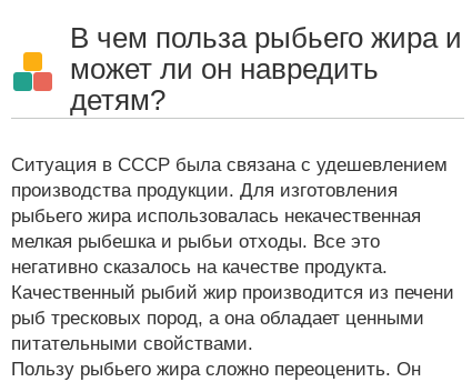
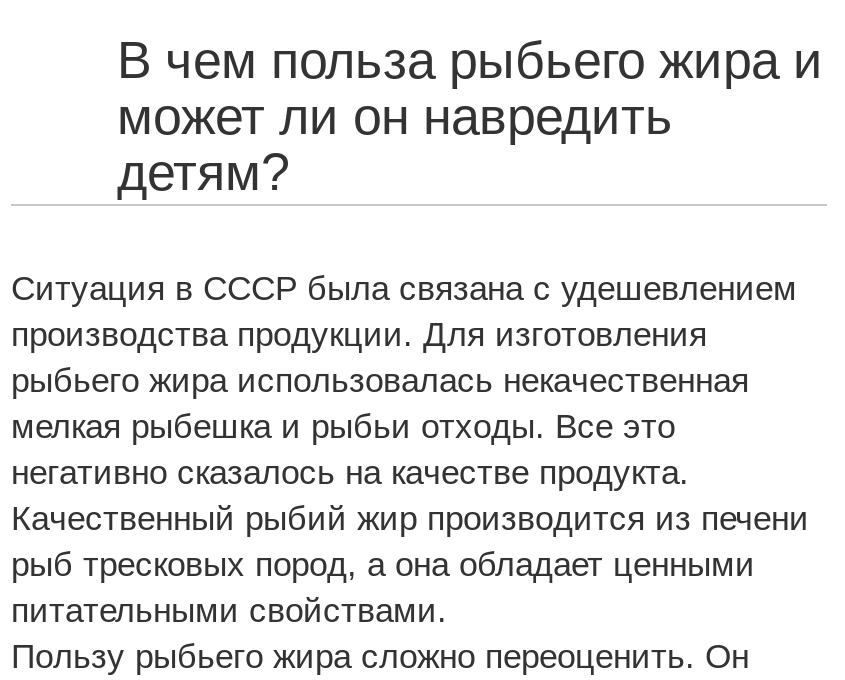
- [image]
